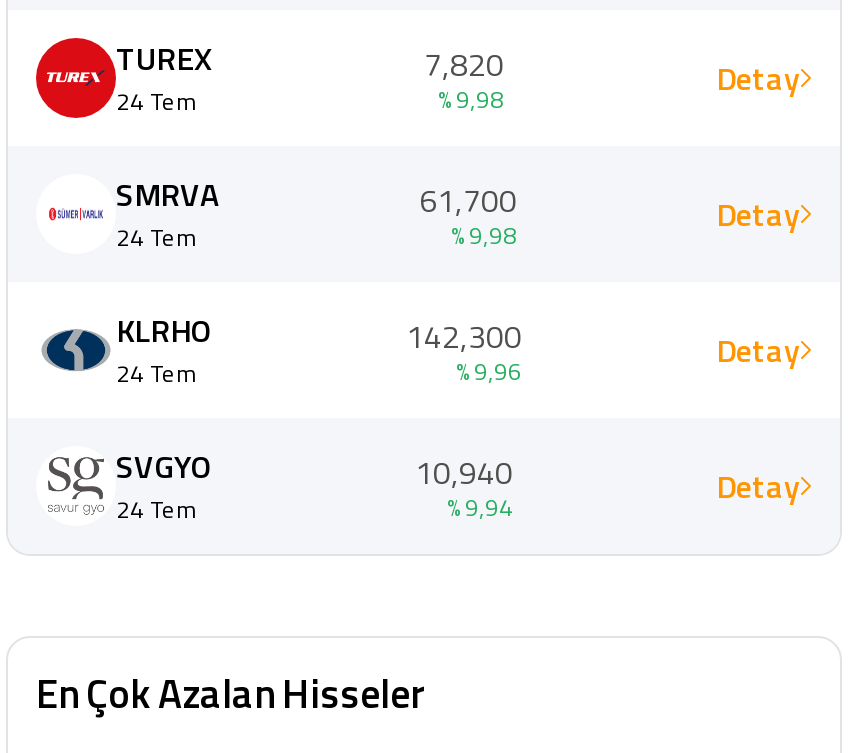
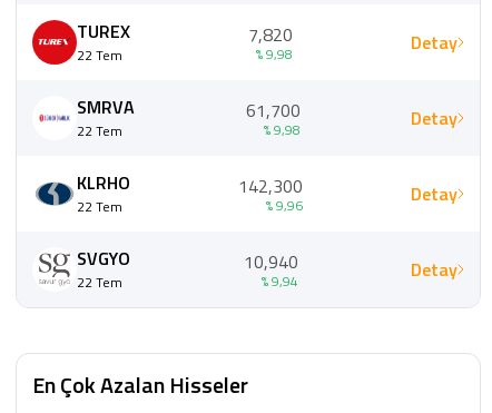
- 24 Tem
+ 22 Tem

- 24 Tem
+ 22 Tem

- 24 Tem
+ 22 Tem

- 24 Tem
+ 22 Tem
